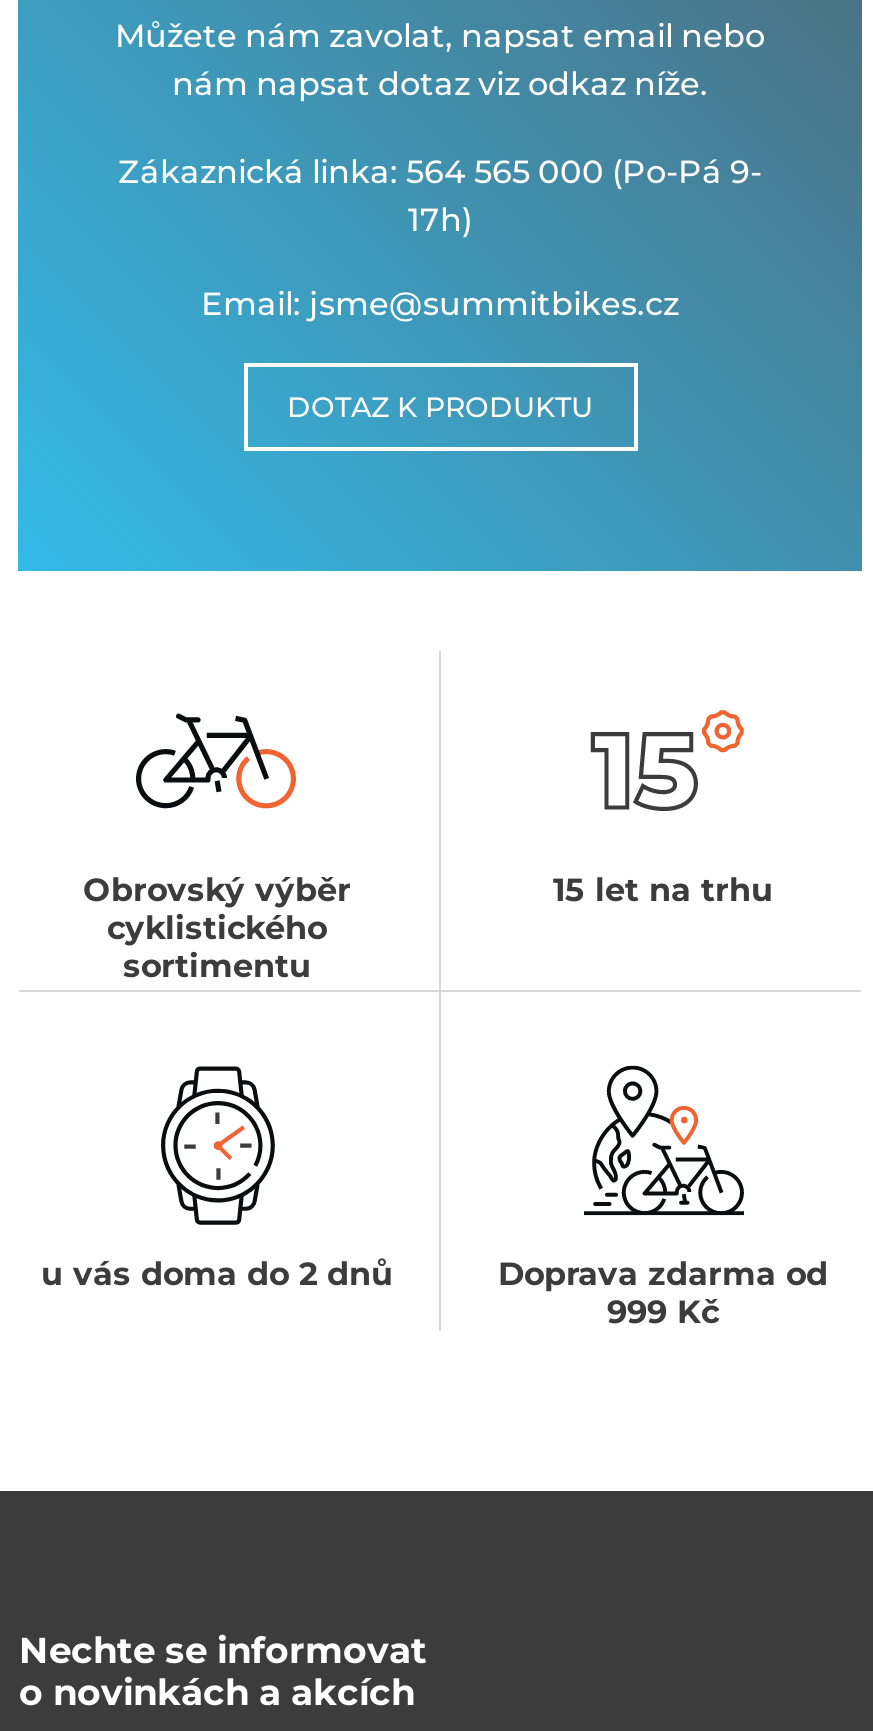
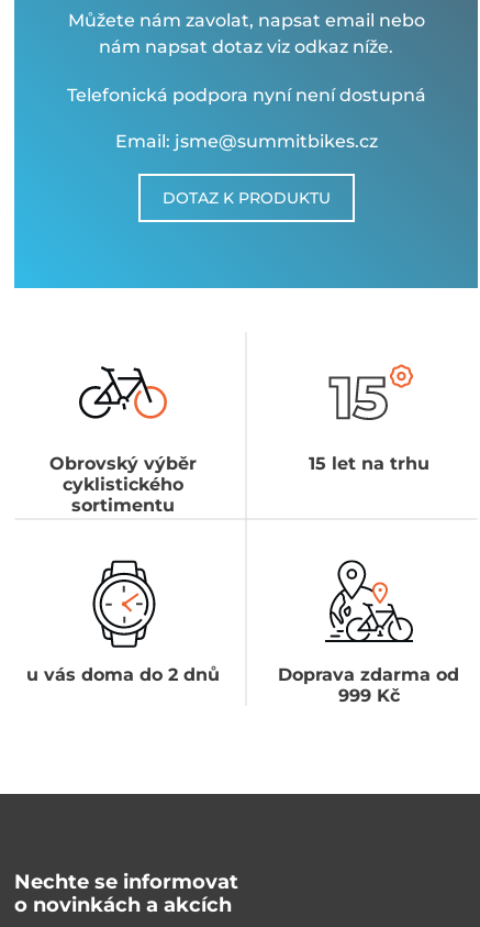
- Zákaznická linka: 564 565 000 (Po-Pá 9-
- 17h)
+ Telefonická podpora nyní není dostupná
